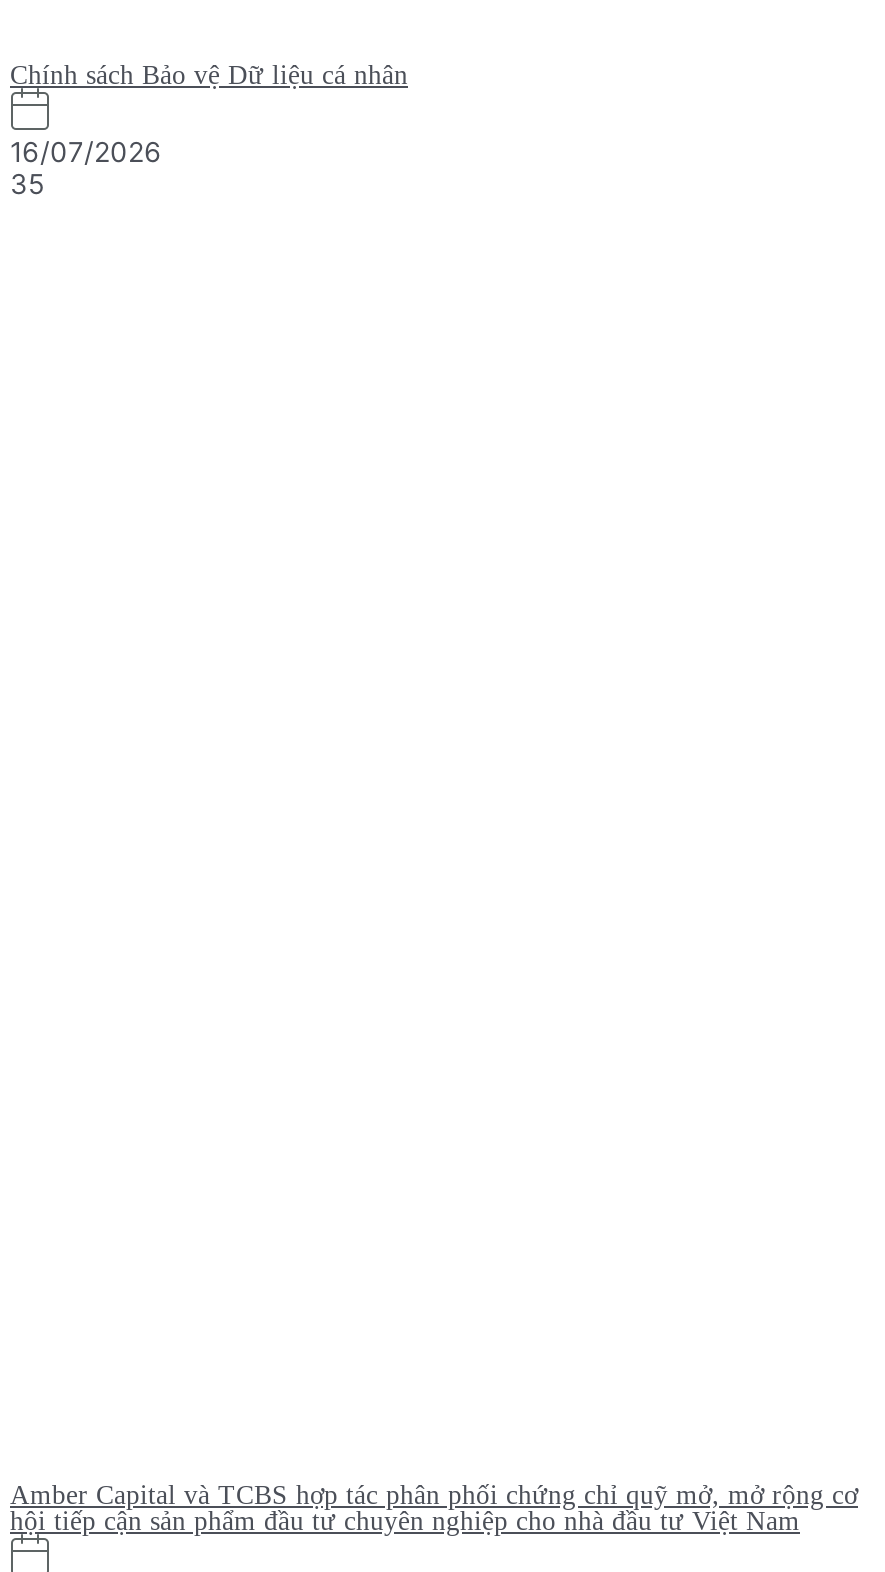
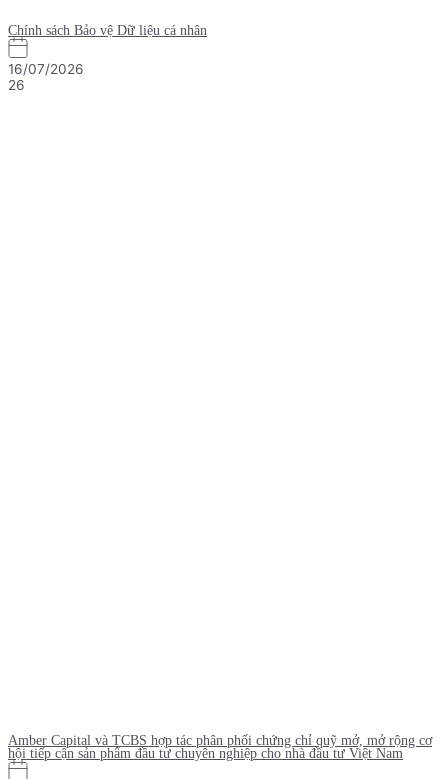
- 35
+ 26
